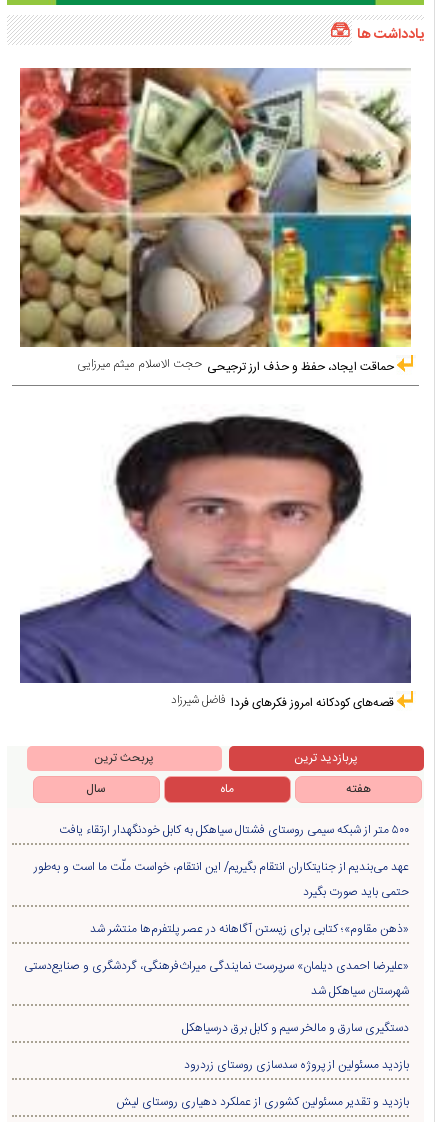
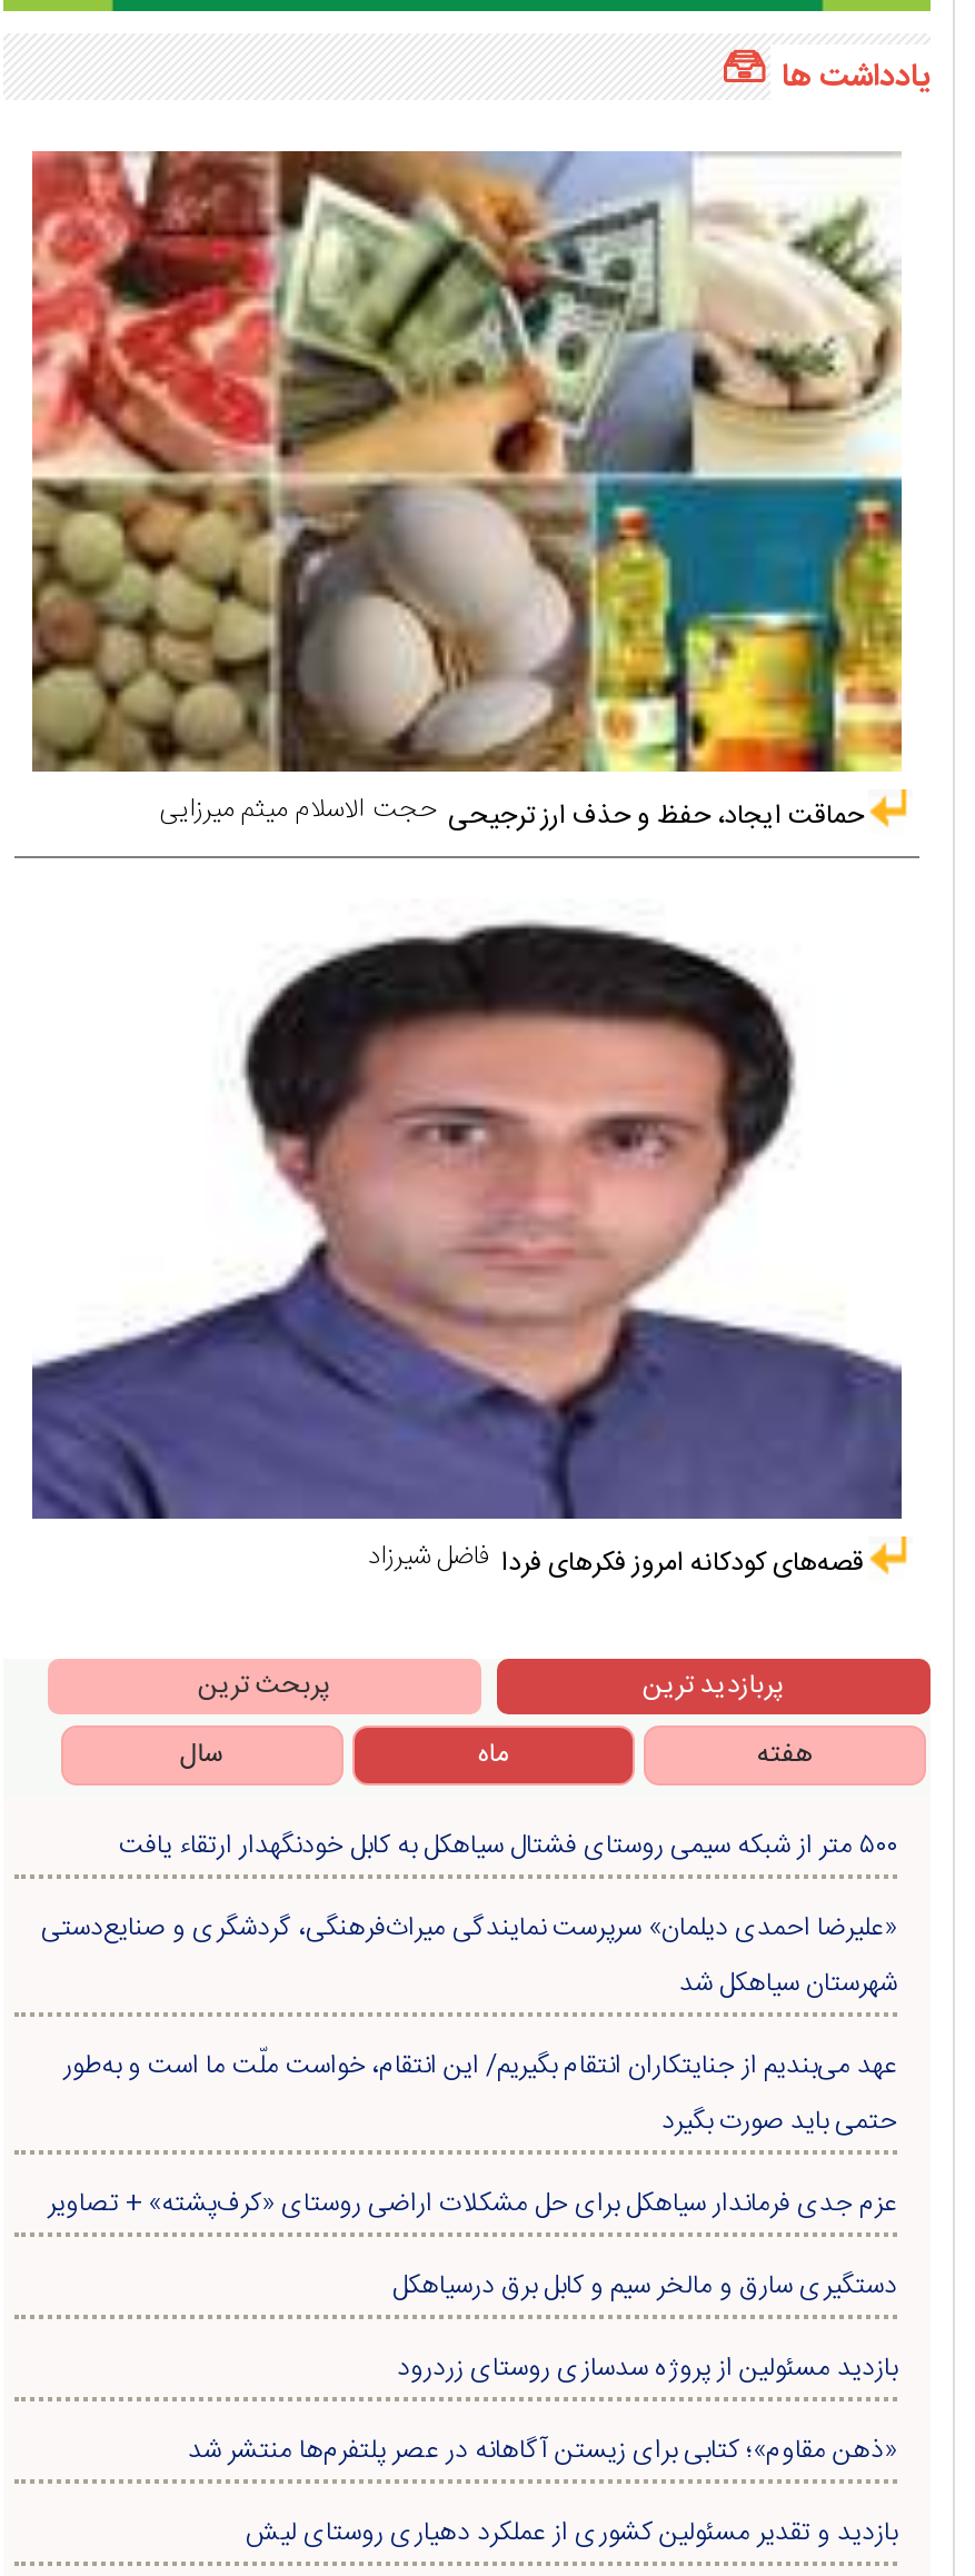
moved down: عهد می‌بندیم از جنایتکاران انتقام بگیریم/ این انتقام، خواست ملّت ما است و به‌طور | حتمی باید صورت بگیرد

+ عزم جدی فرماندار سیاهکل برای حل مشکلات اراضی روستای «کرف‌پشته» + تصاویر

moved down: «ذهن مقاوم»؛ کتابی برای زیستن آگاهانه در عصر پلتفرم‌ها منتشر شد

moved up: «علیرضا احمدی دیلمان» سرپرست نمایندگی میراث‌فرهنگی، گردشگری و صنایع‌دستی | شهرستان سیاهکل شد
